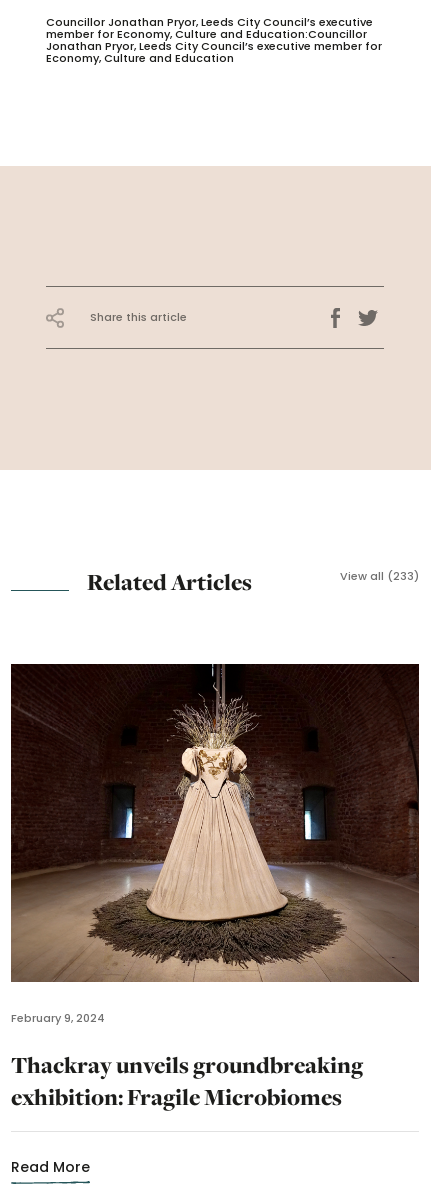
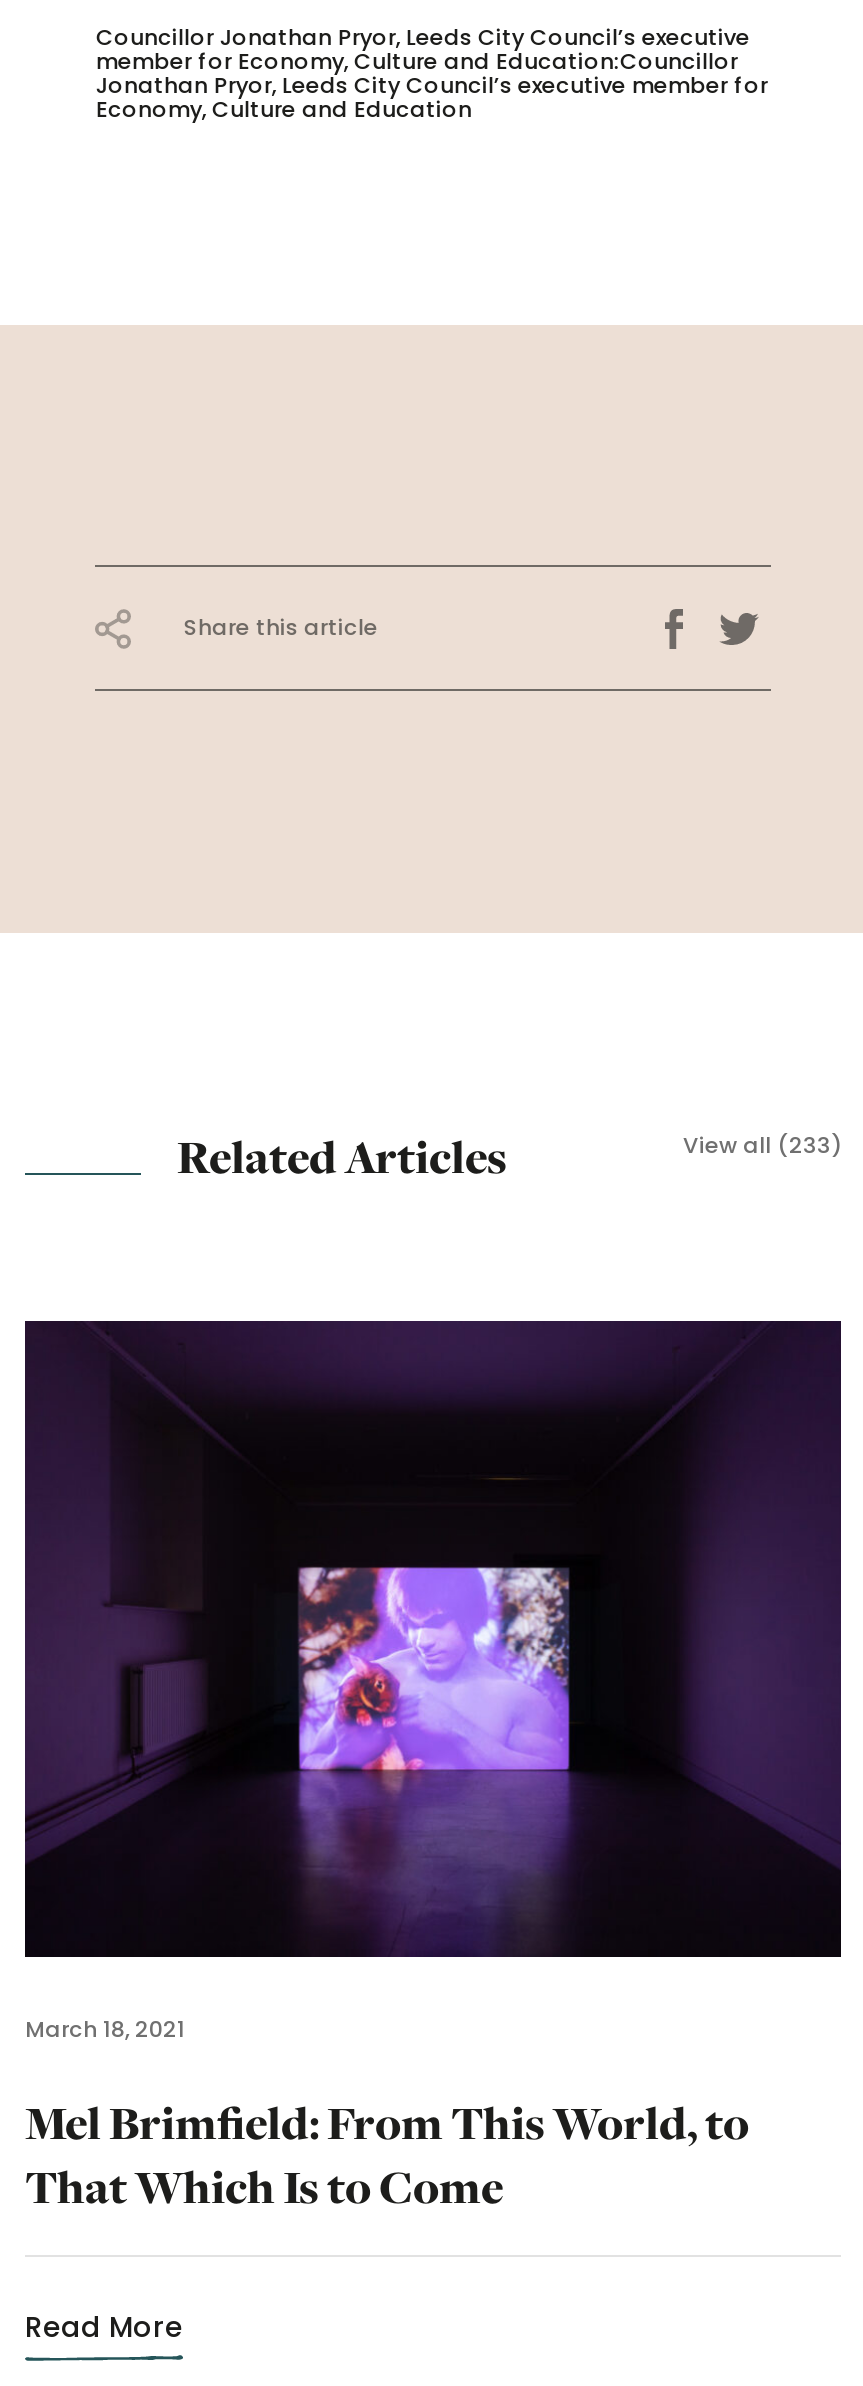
- [image]
- February 9, 2024
+ [image]
+ March 18, 2021

- Thackray unveils groundbreaking
- exhibition: Fragile Microbiomes
+ Mel Brimfield: From This World, to
+ That Which Is to Come
